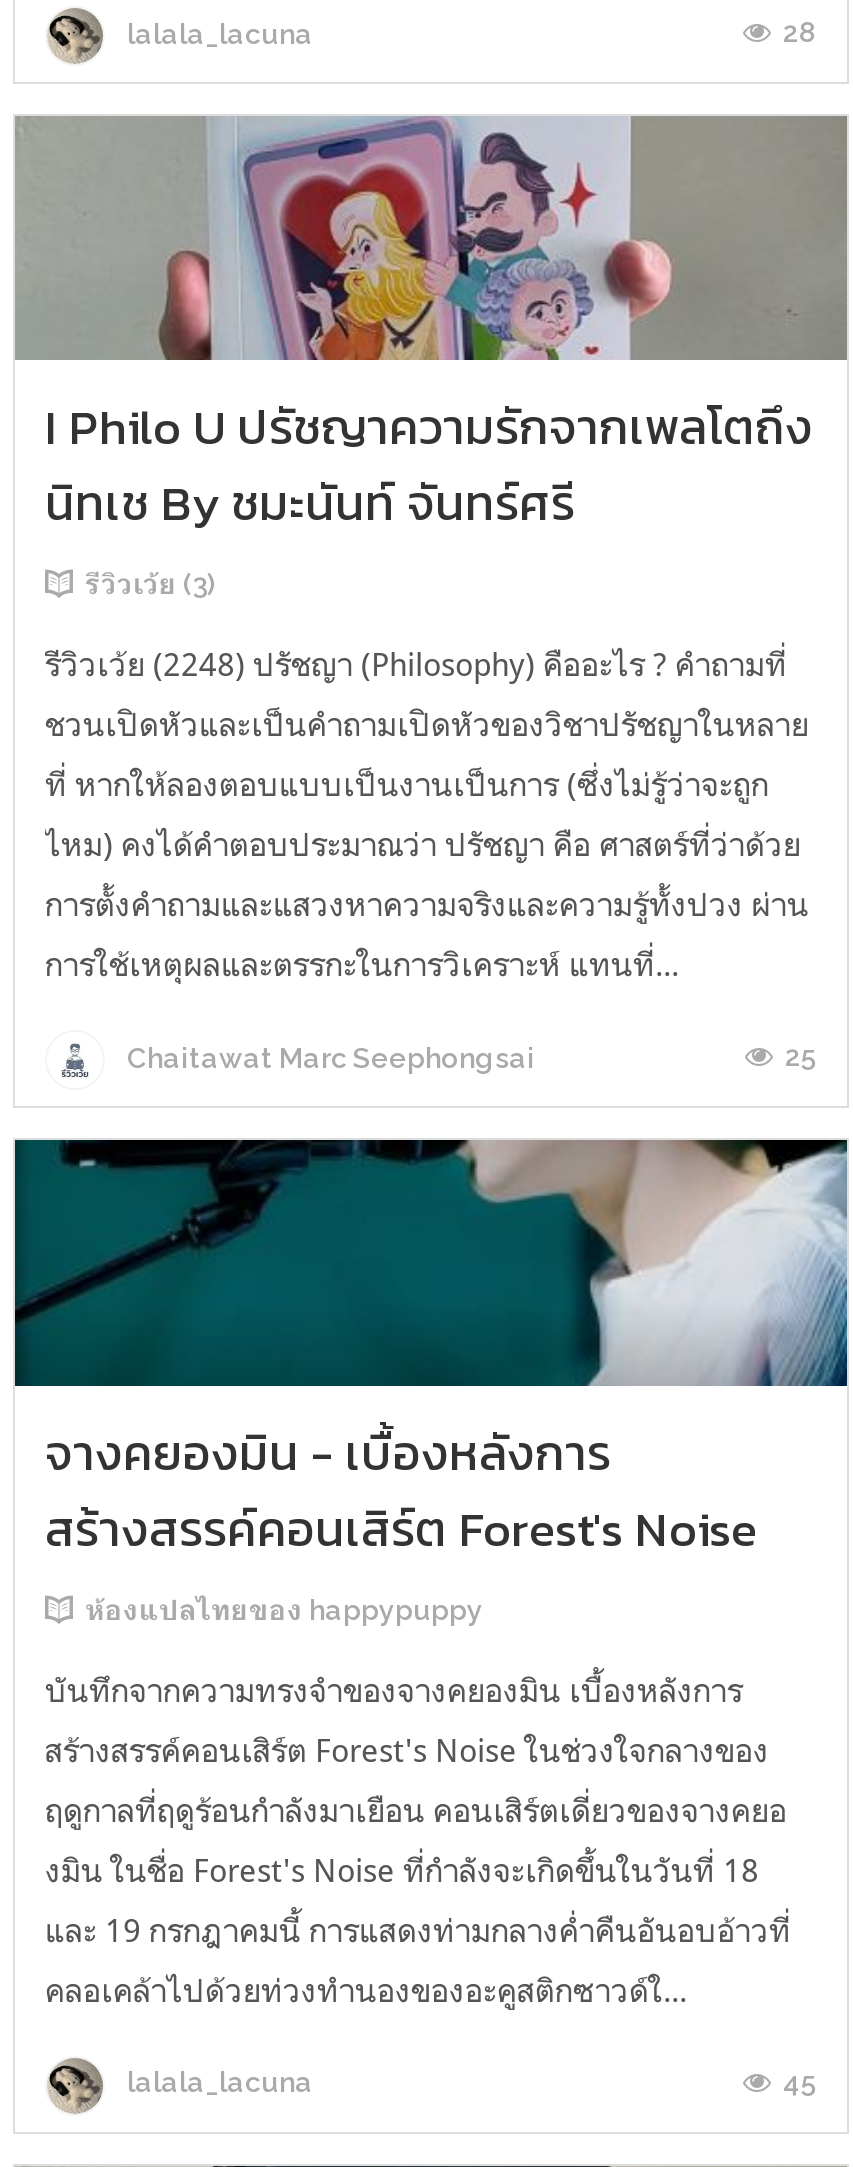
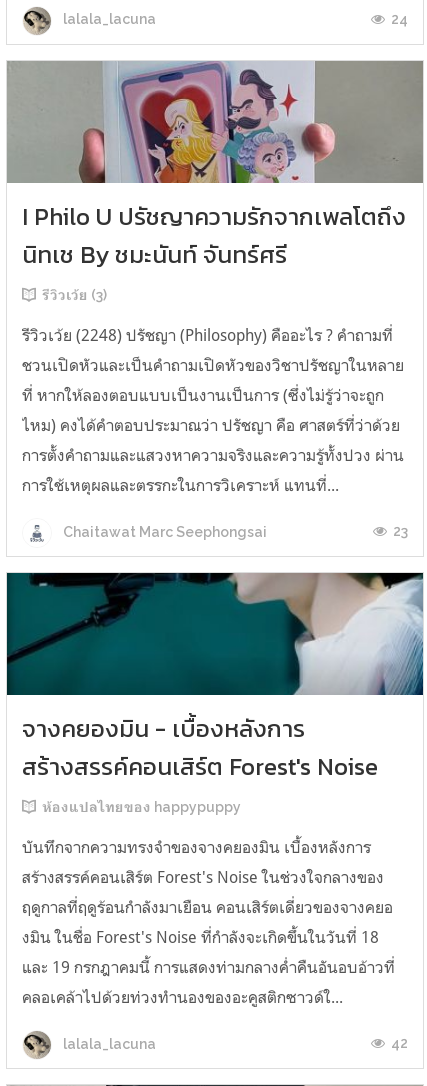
- 28
+ 24

- 25
+ 23

- 45
+ 42
